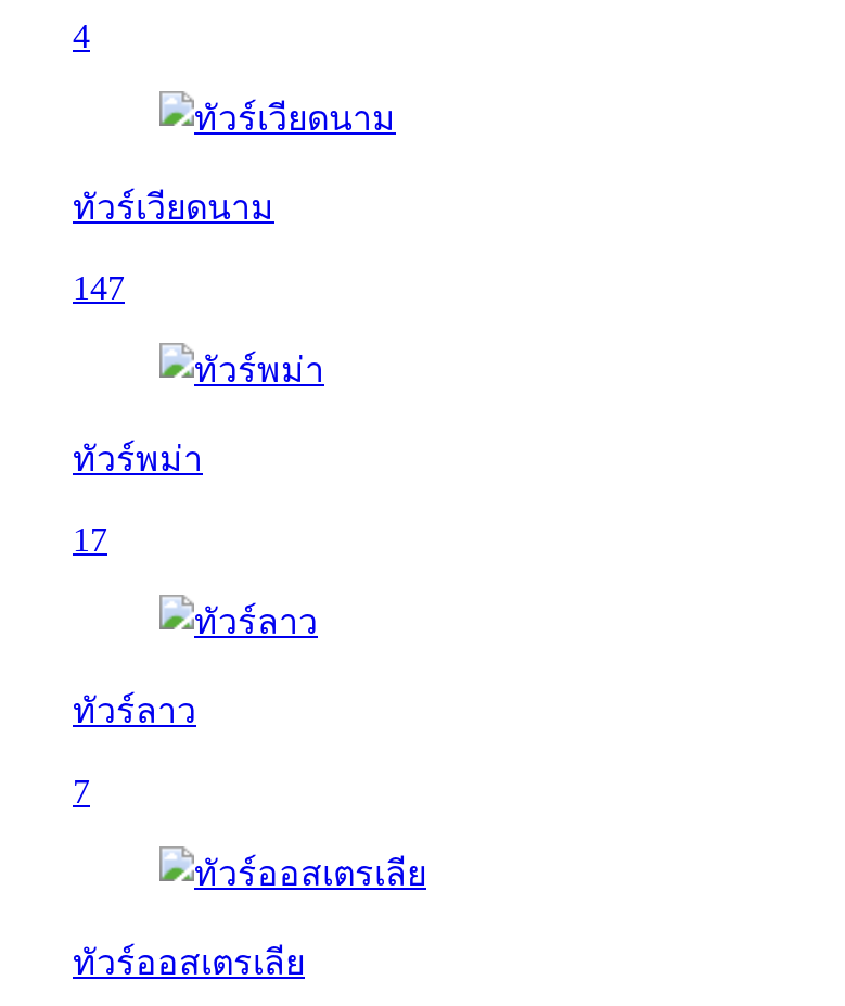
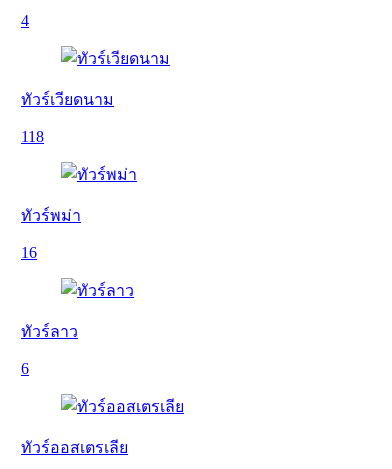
- 147
+ 118

- 17
+ 16

- 7
+ 6
